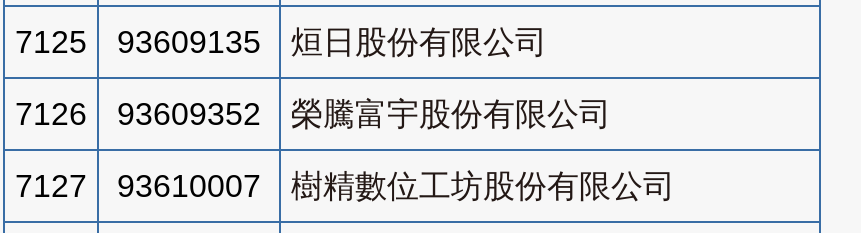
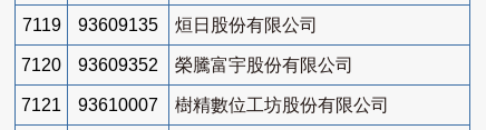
- 7125 93609135 烜日股份有限公司
+ 7119 93609135 烜日股份有限公司

- 7126 93609352 榮騰富宇股份有限公司
+ 7120 93609352 榮騰富宇股份有限公司

- 7127 93610007 樹精數位工坊股份有限公司
+ 7121 93610007 樹精數位工坊股份有限公司
